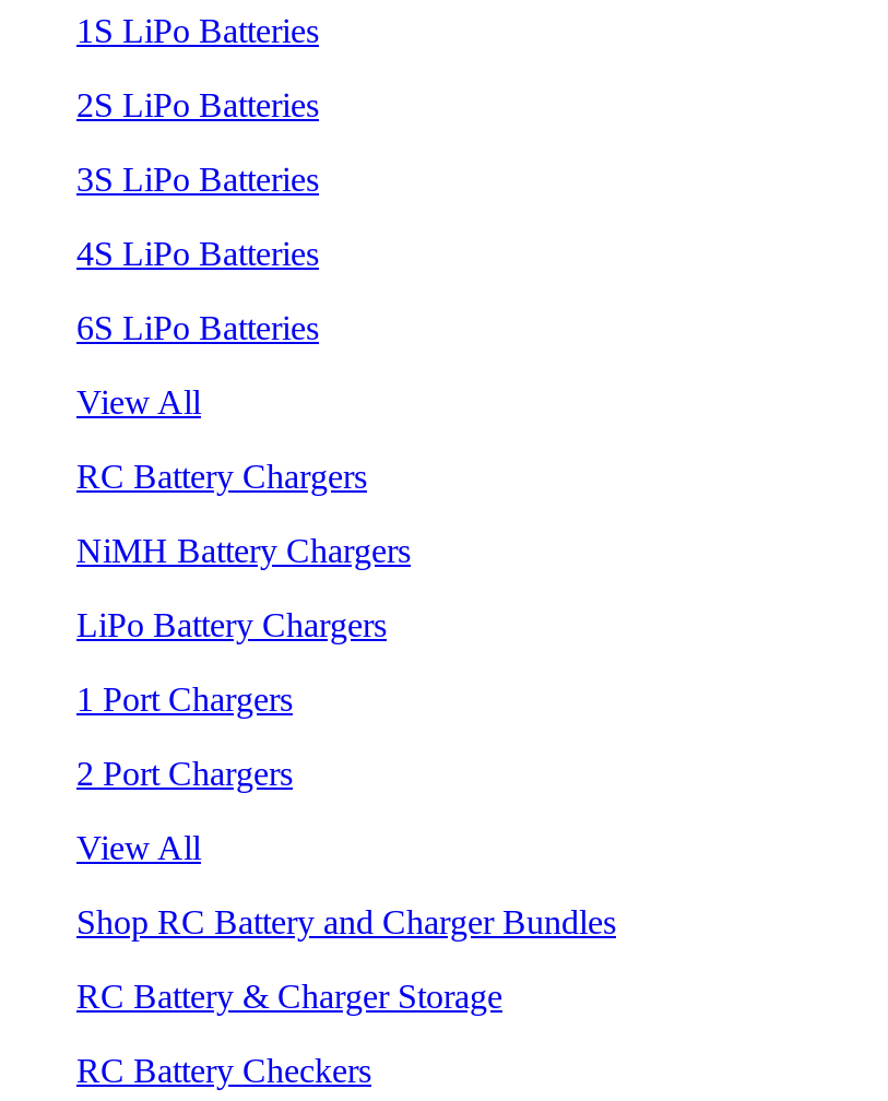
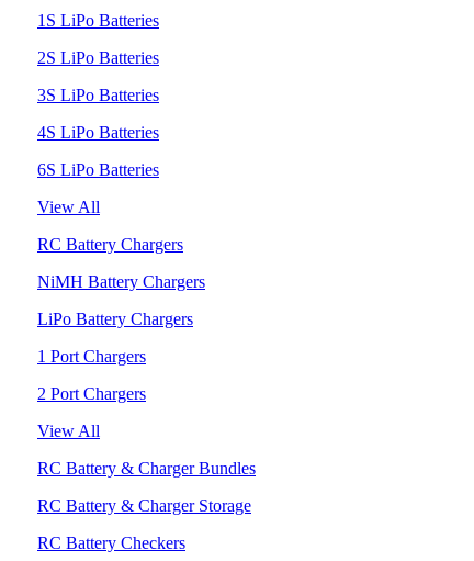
- Shop RC Battery and Charger Bundles
+ RC Battery & Charger Bundles
